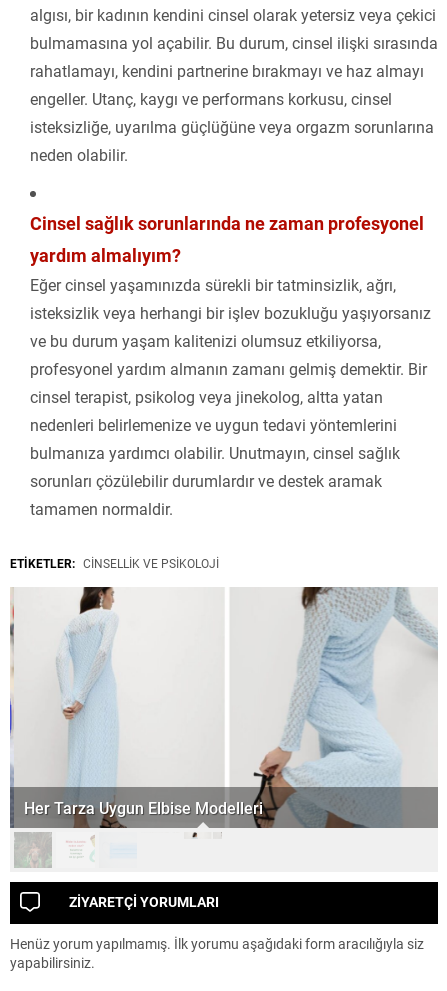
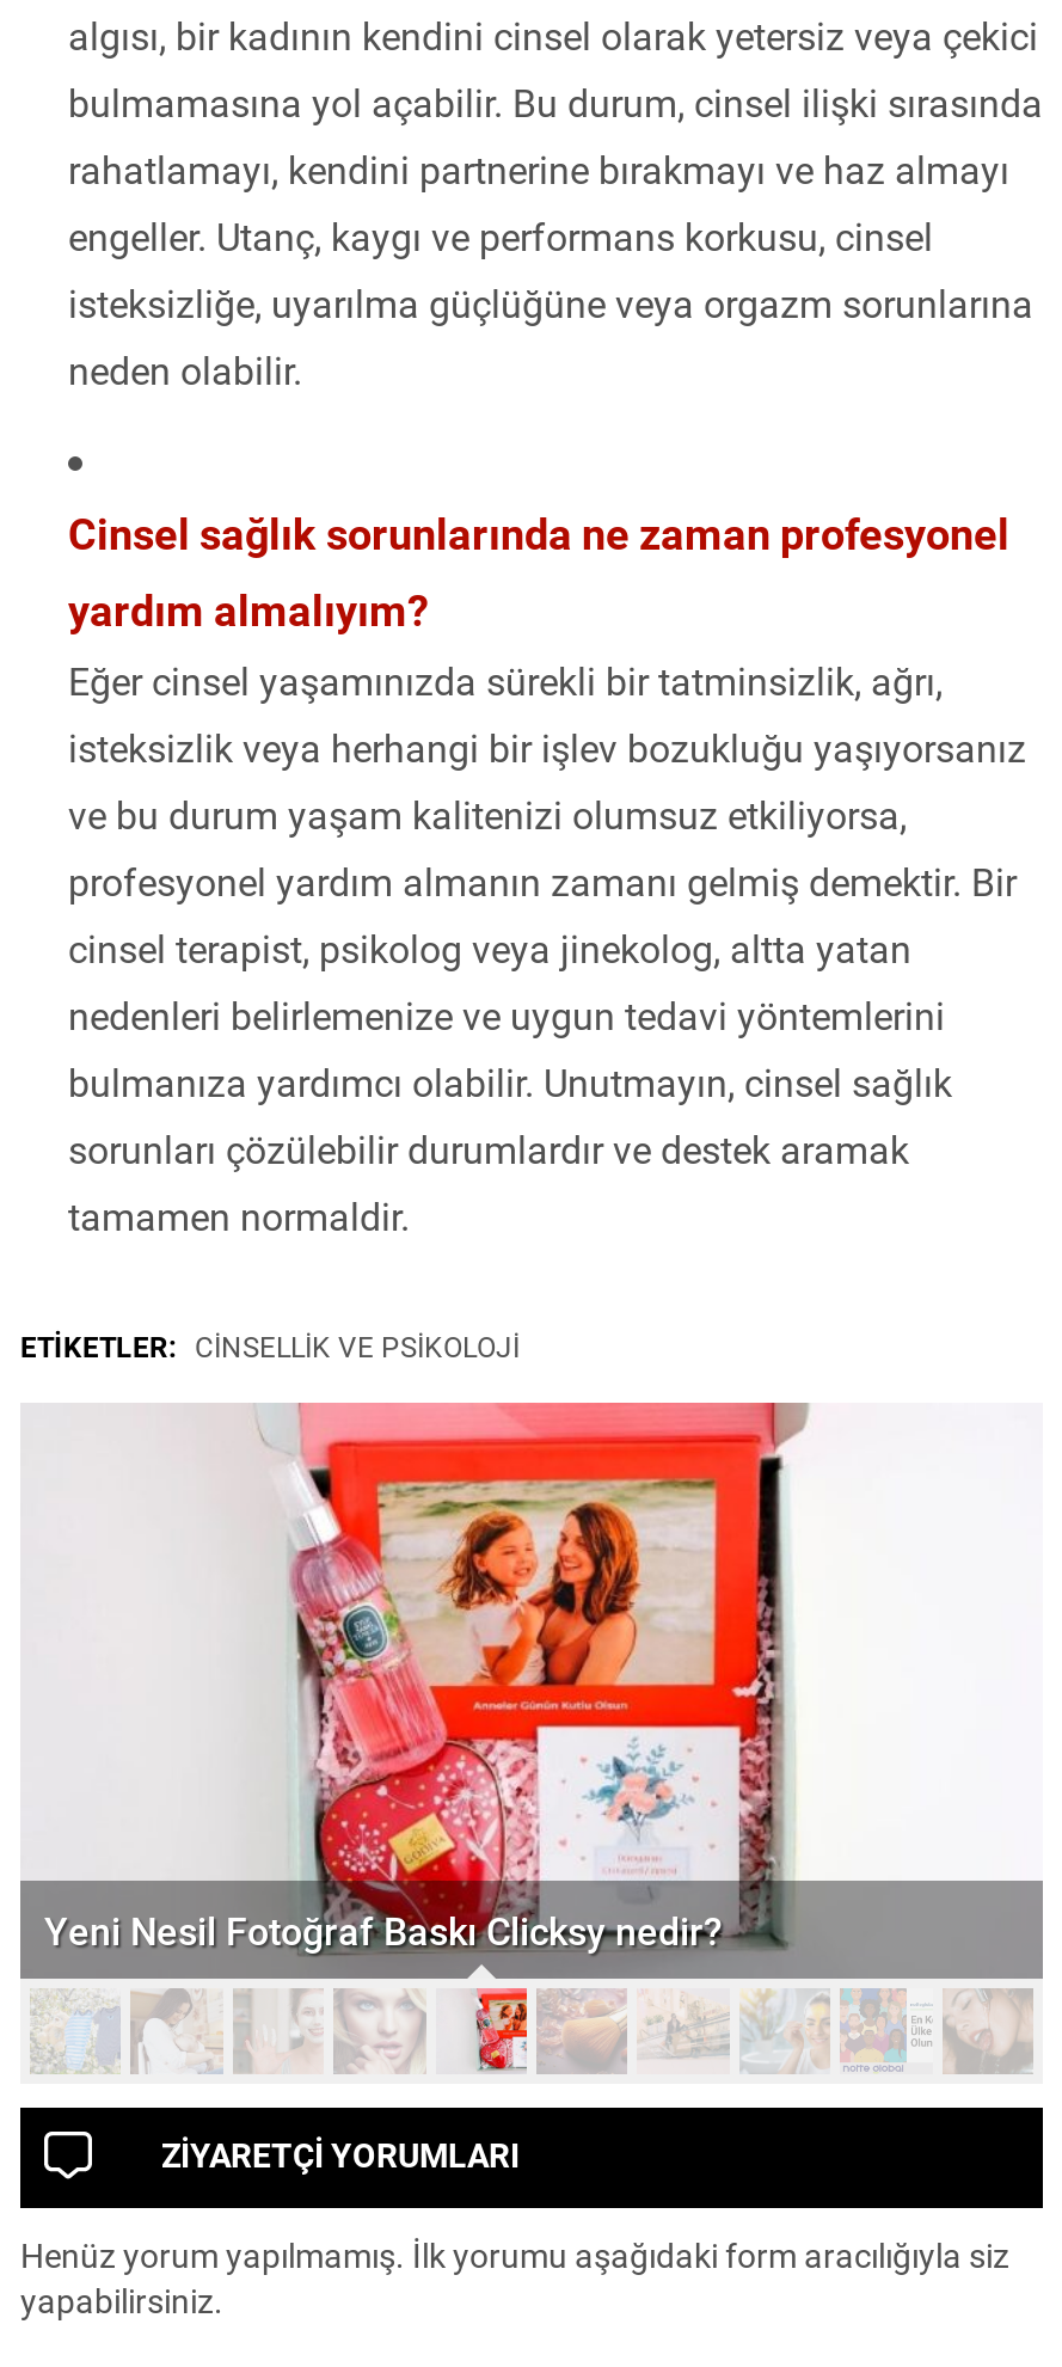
- [image]
- Her Tarza Uygun Elbise Modelleri
+ [image]
+ Yeni Nesil Fotoğraf Baskı Clicksy nedir?
